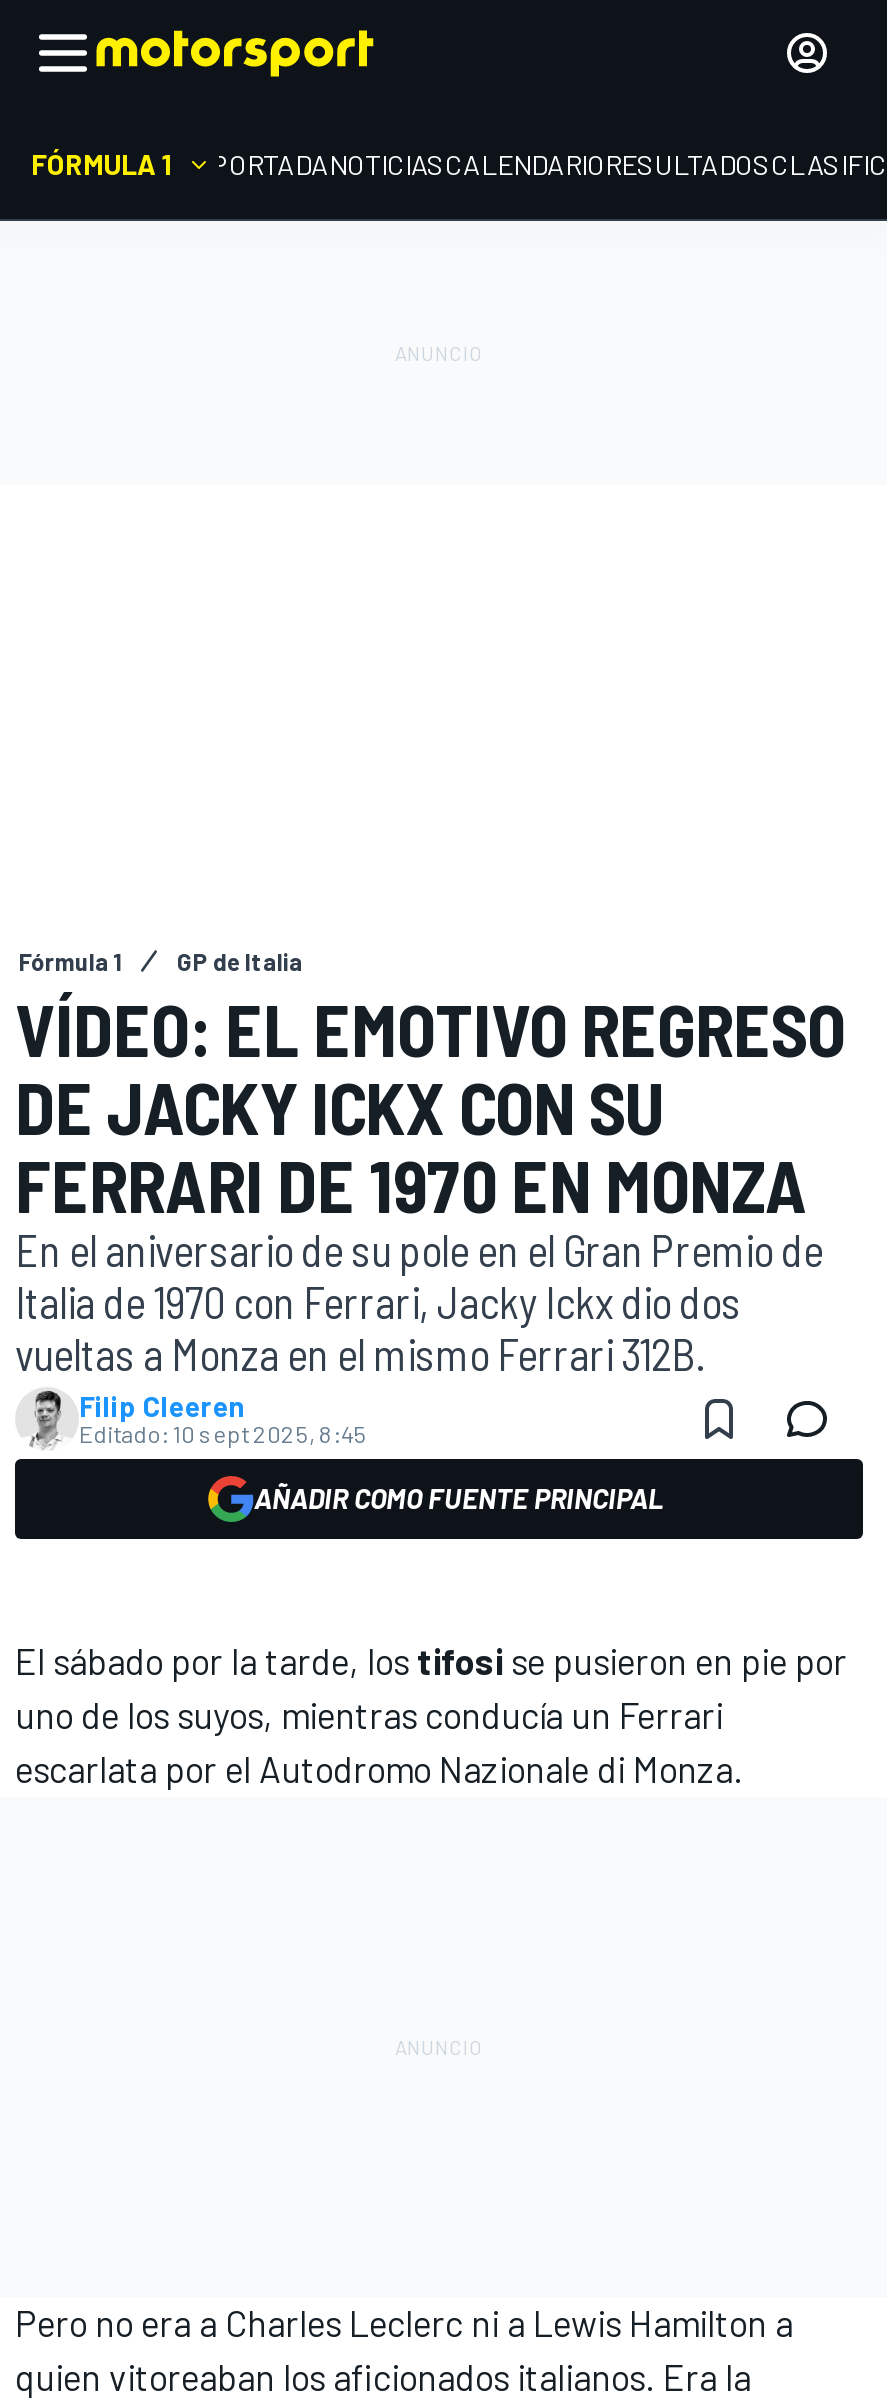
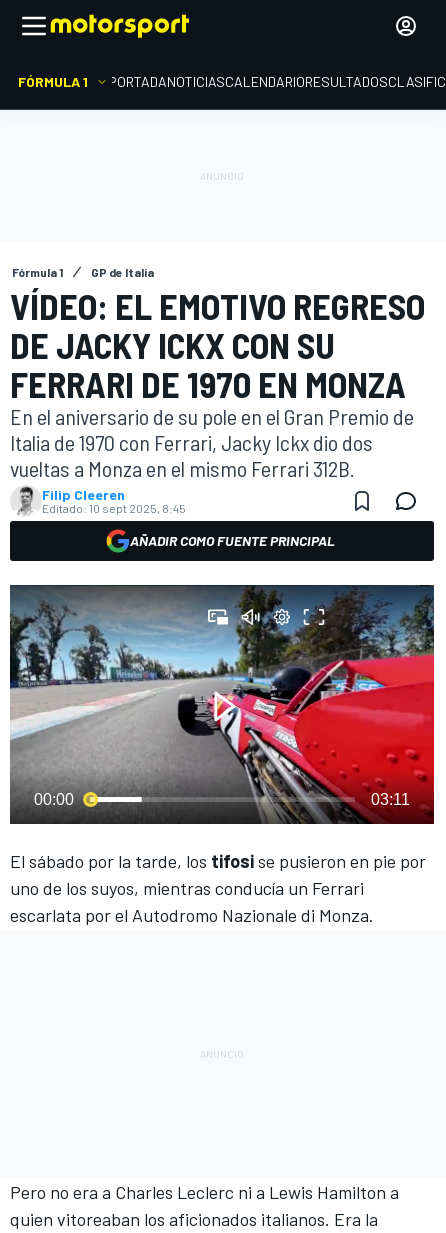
moved up: Fórmula 1 | GP de Italia | VÍDEO: EL EMOTIVO REGRESO | ... | Editado: 10 sept 2025, 8:45 | AÑADIR COMO FUENTE PRINCIPAL

+ [image]
+ 00:00
+ 03:11
